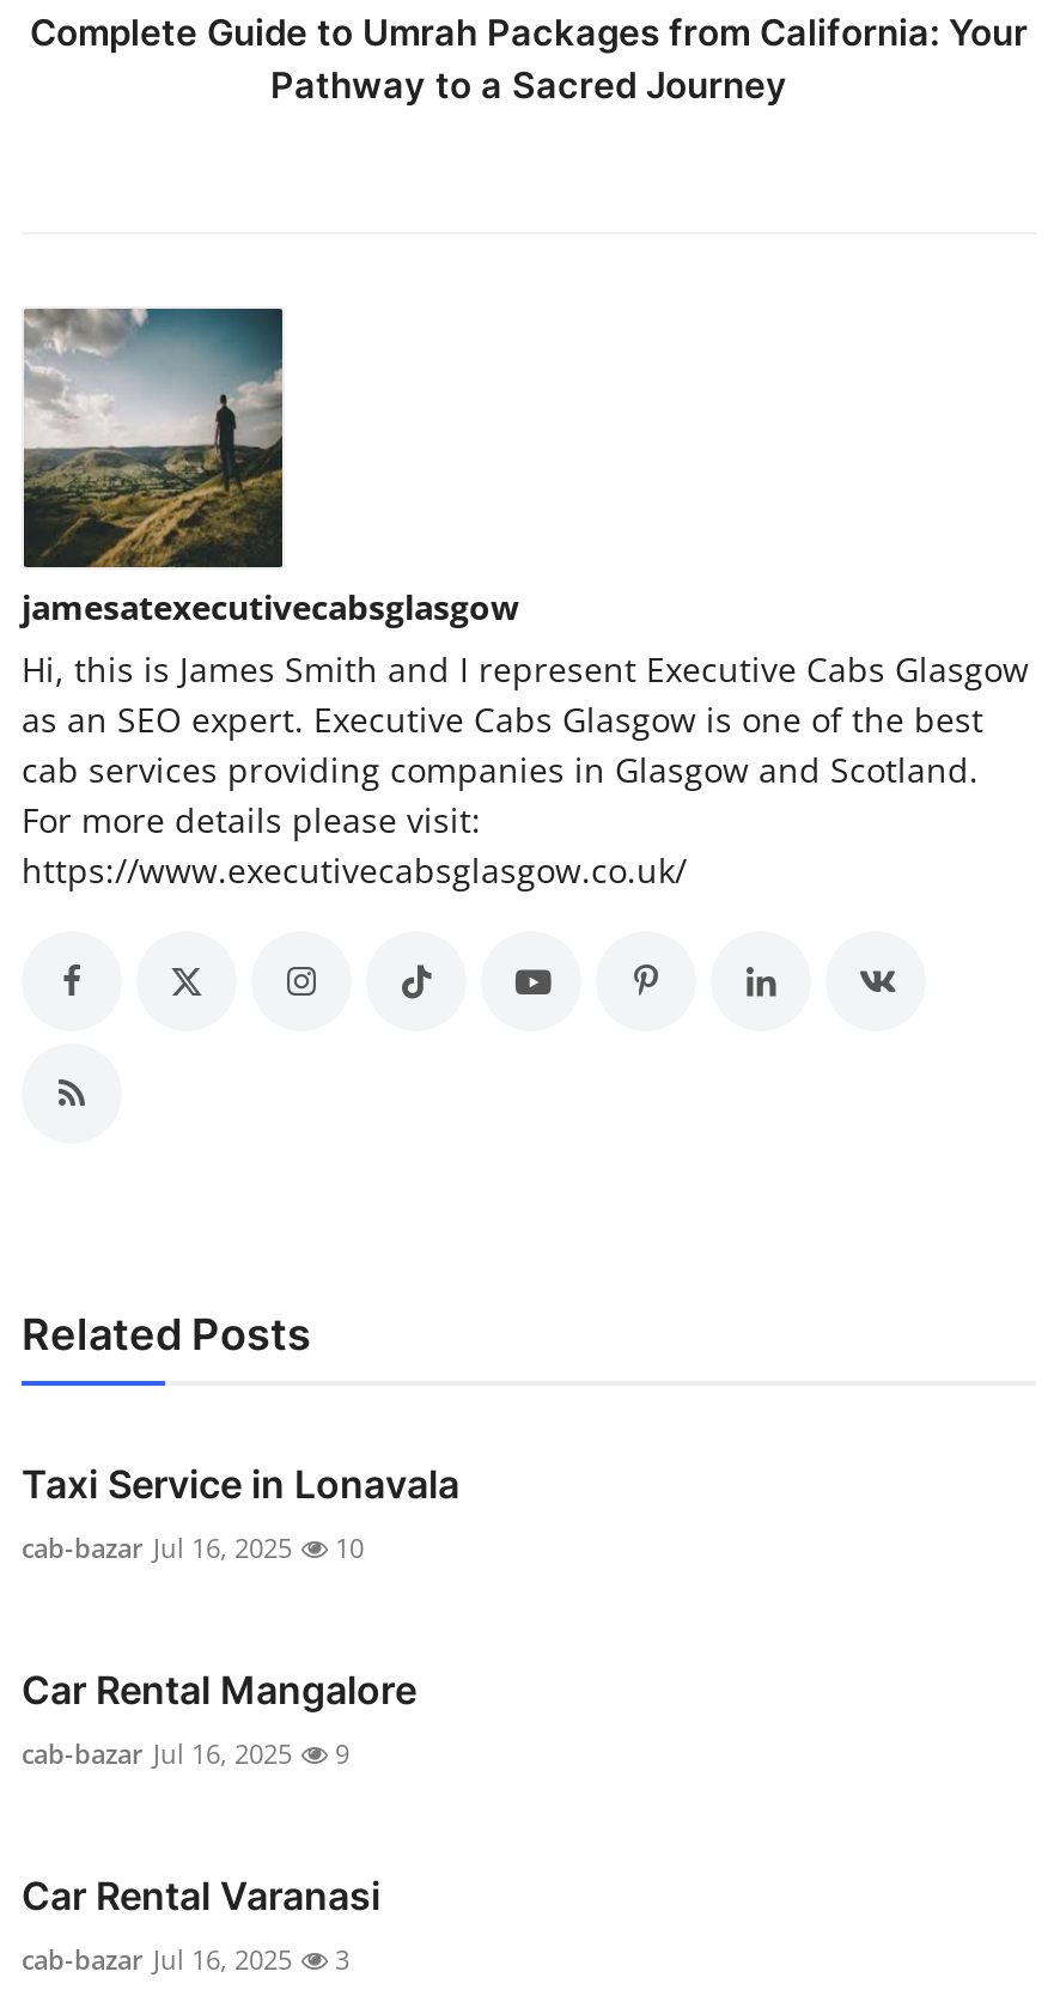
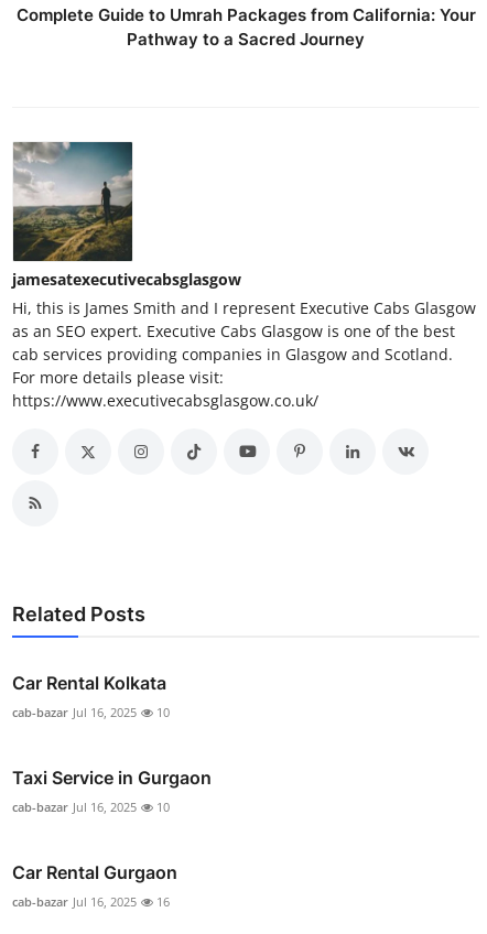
- Taxi Service in Lonavala
+ Car Rental Kolkata

- Car Rental Mangalore
+ Taxi Service in Gurgaon

- cab-bazar Jul 16, 2025 9
+ cab-bazar Jul 16, 2025 10

- Car Rental Varanasi
+ Car Rental Gurgaon

- cab-bazar Jul 16, 2025 3
+ cab-bazar Jul 16, 2025 16
